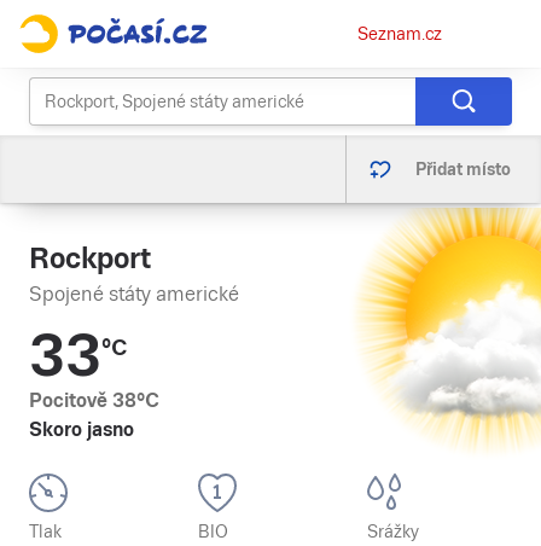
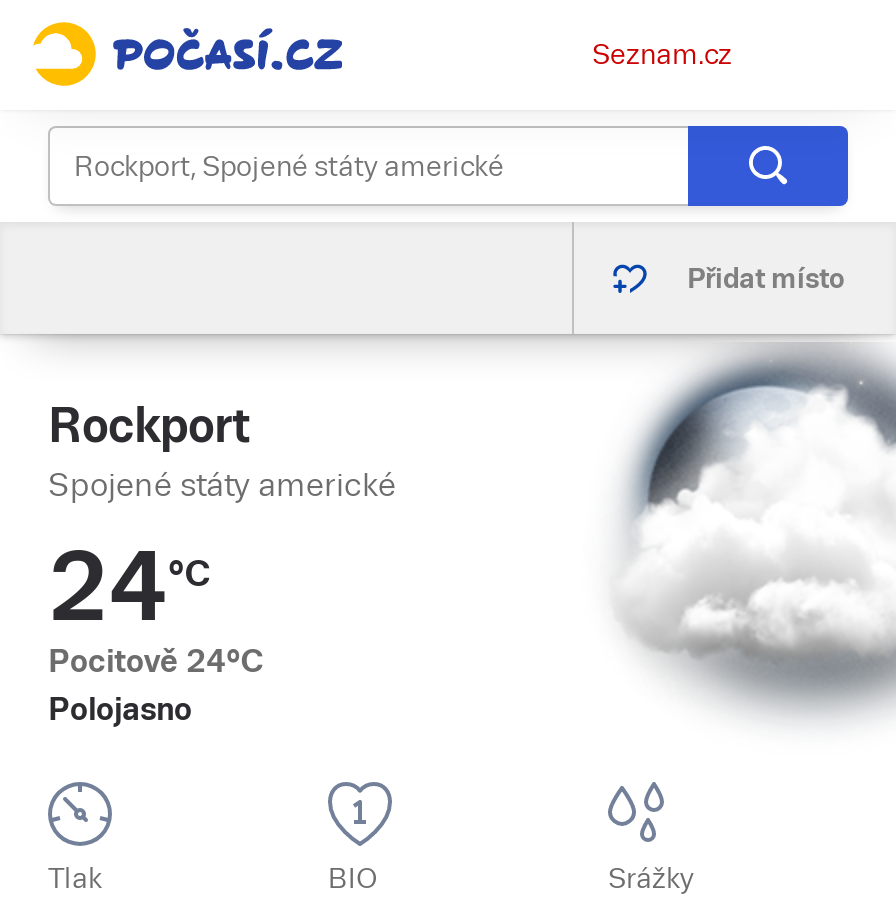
- [image]
+ [image]

- 33°C
- Pocitově 38°C
- Skoro jasno
+ 24°C
+ Pocitově 24°C
+ Polojasno
